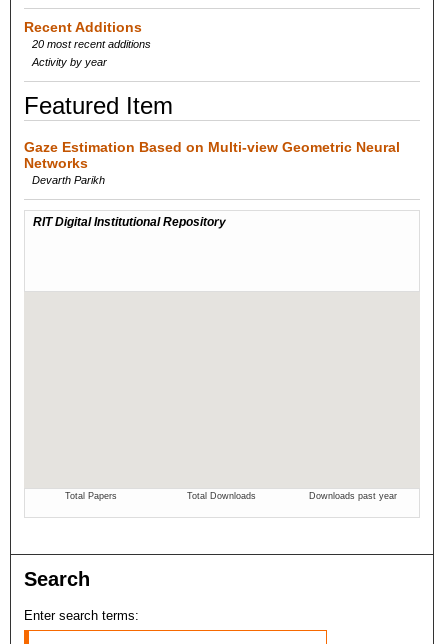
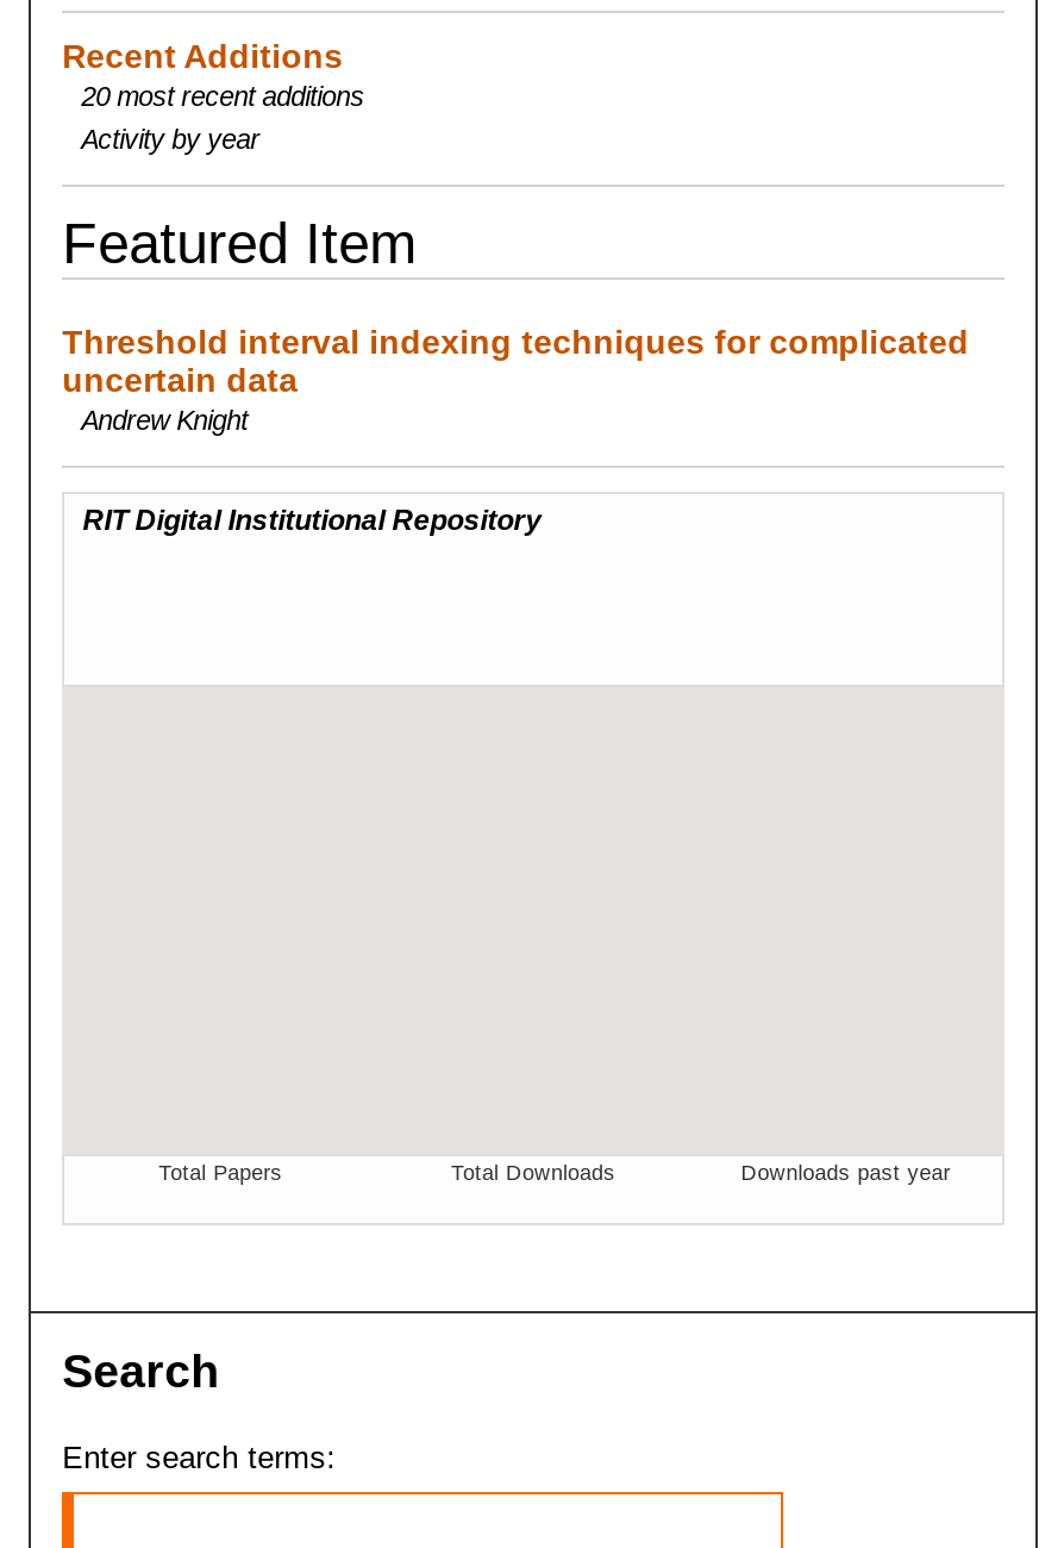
- Gaze Estimation Based on Multi-view Geometric Neural
- Networks
- Devarth Parikh
+ Threshold interval indexing techniques for complicated
+ uncertain data
+ Andrew Knight
